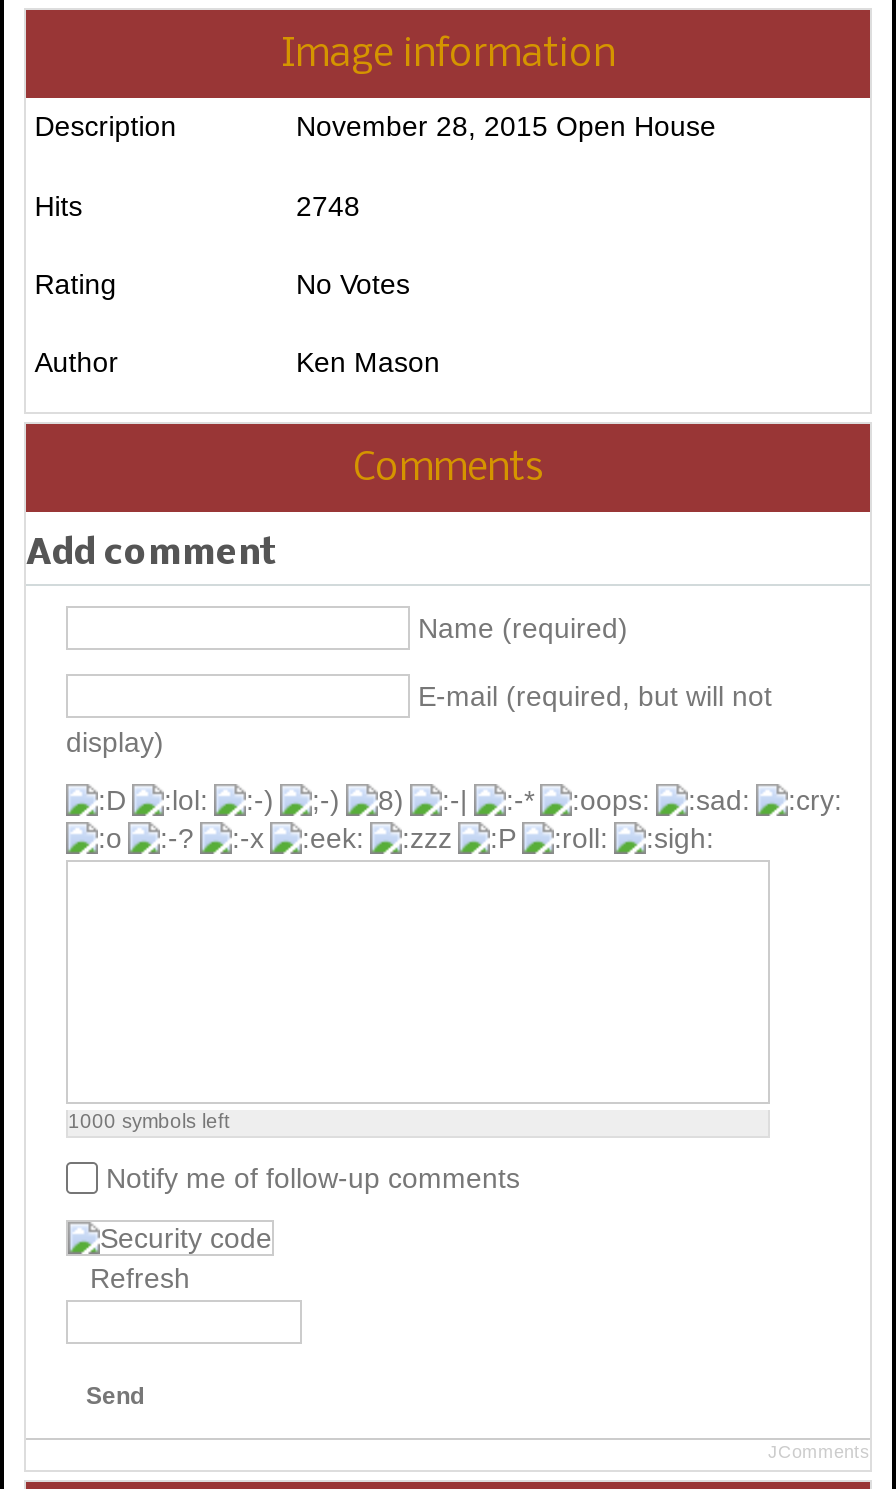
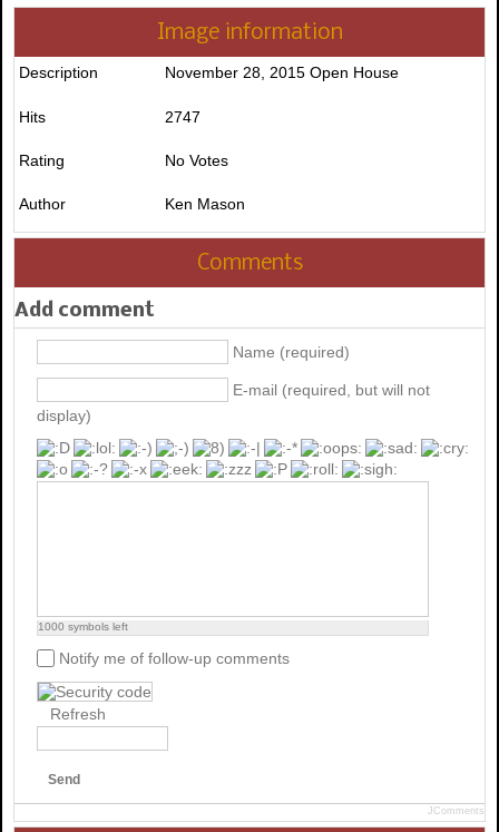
- 2748
+ 2747
